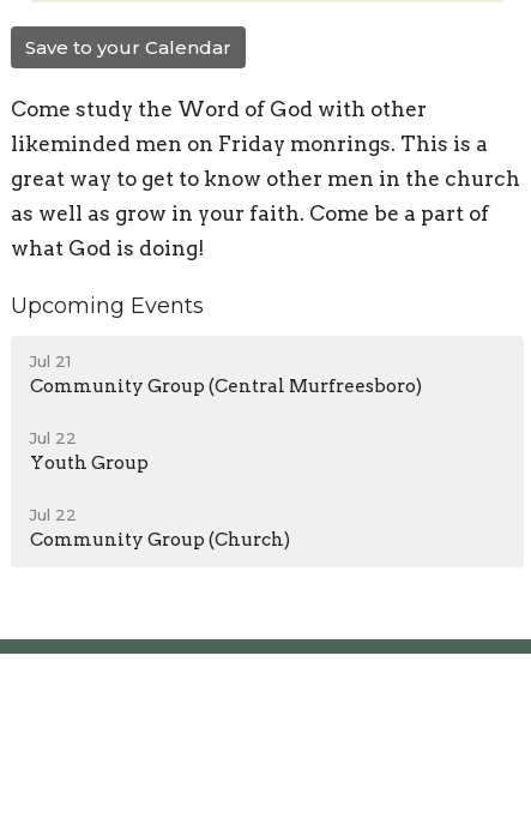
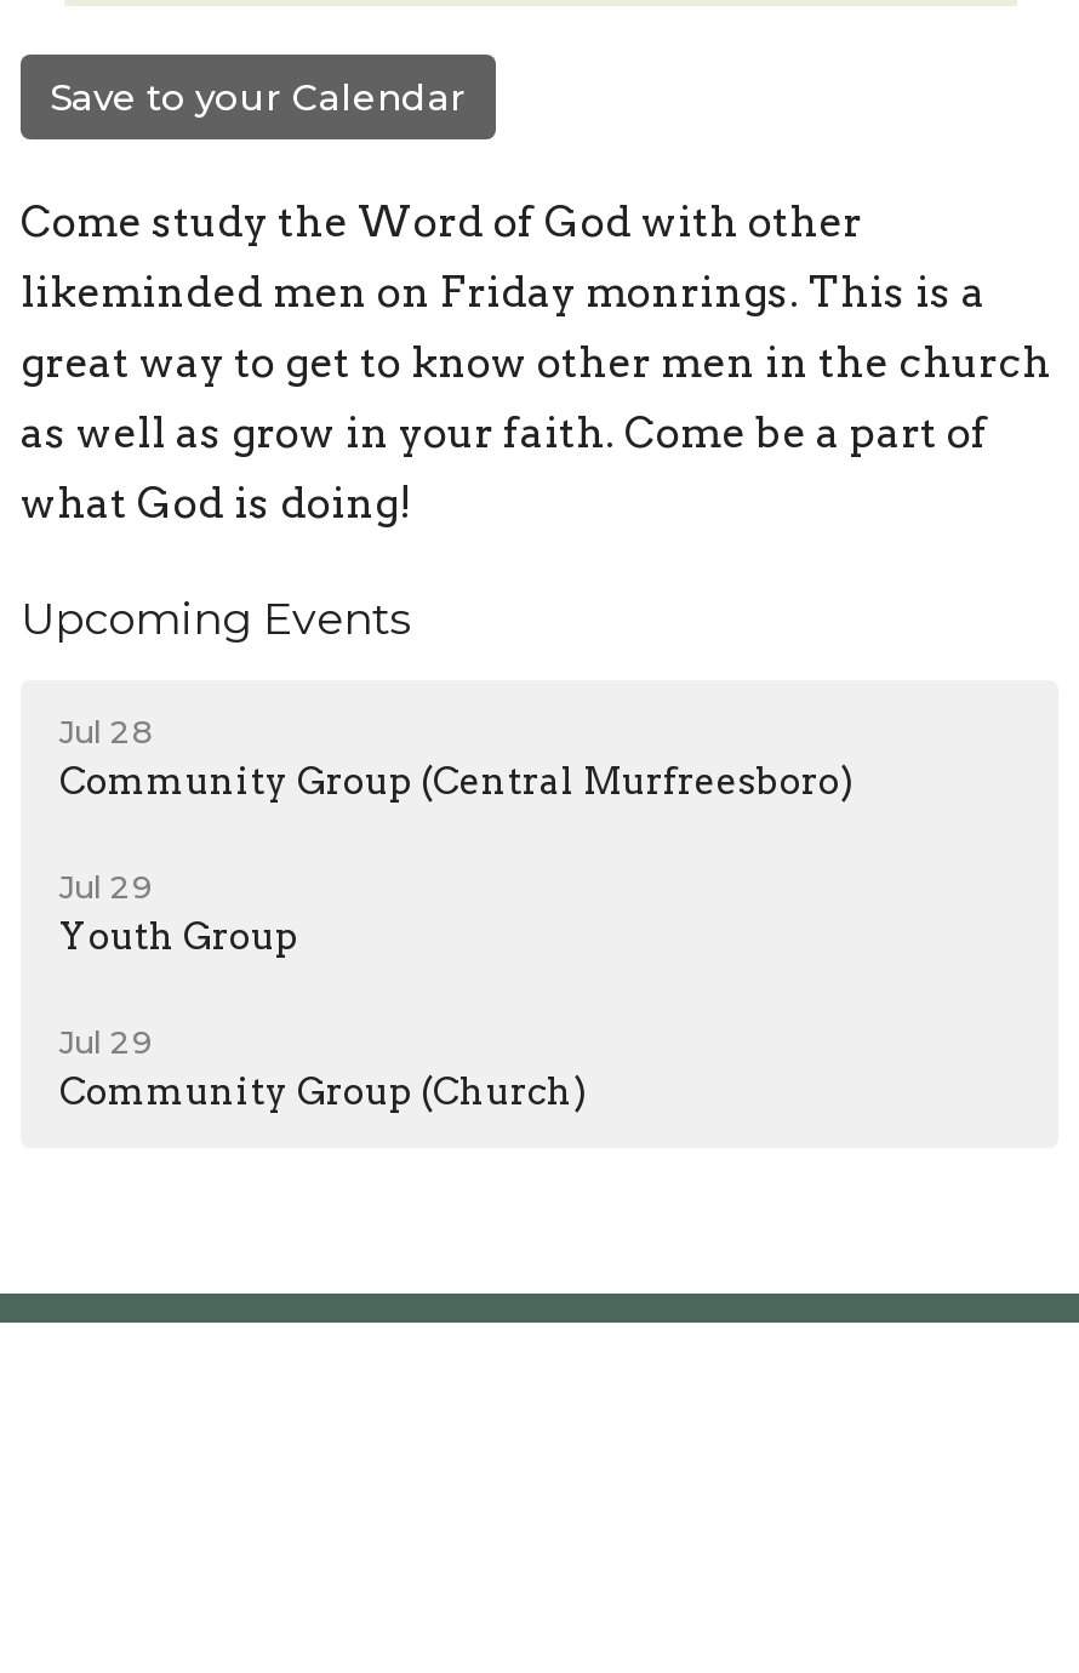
- Jul 21
+ Jul 28

- Jul 22
+ Jul 29

- Jul 22
+ Jul 29
